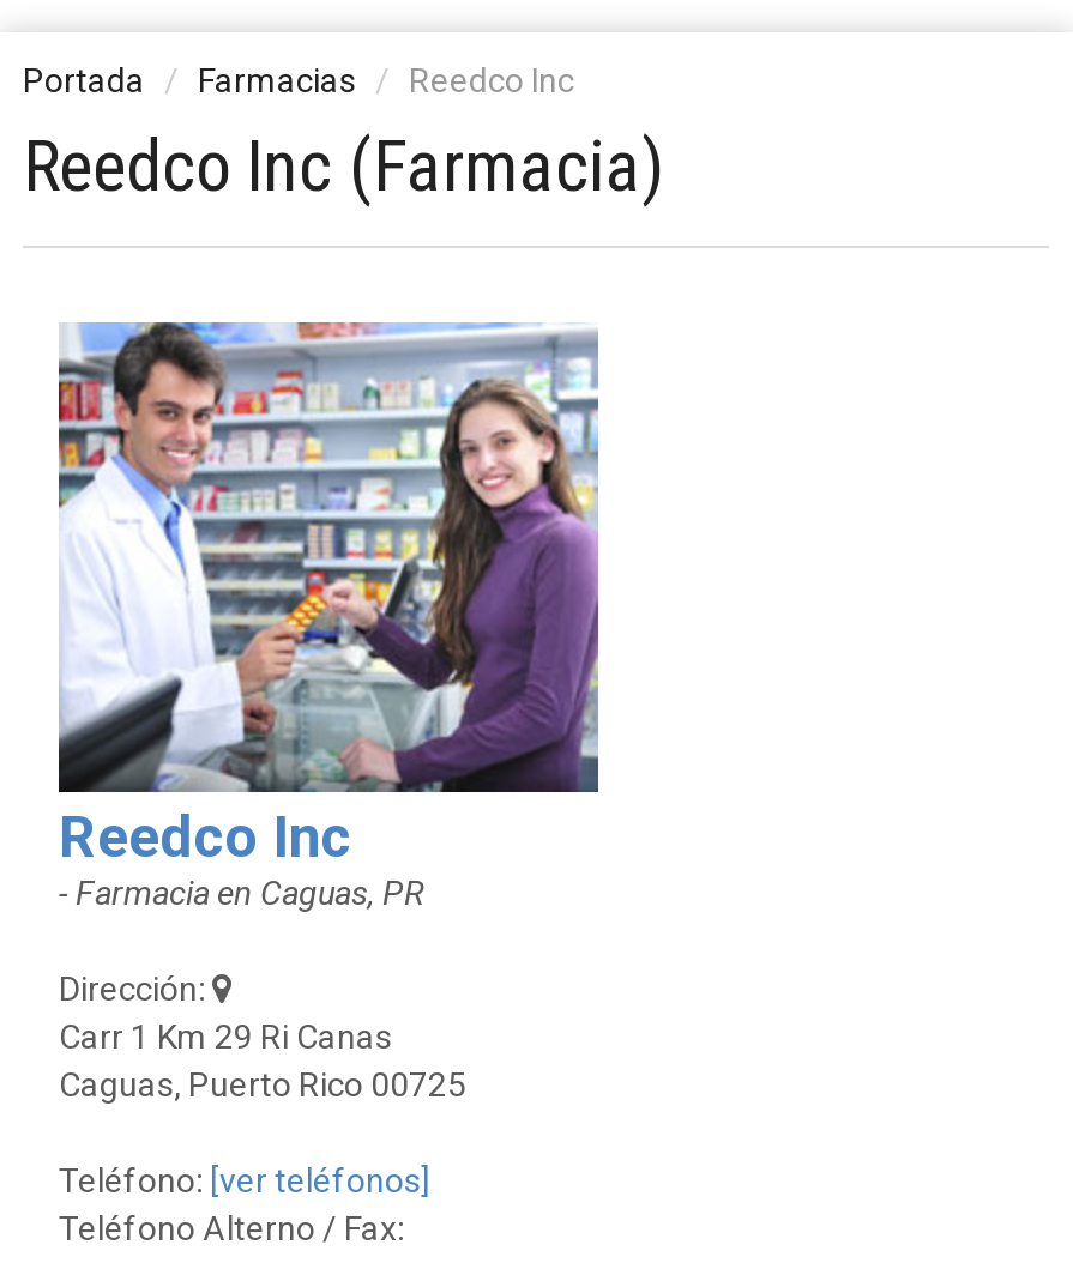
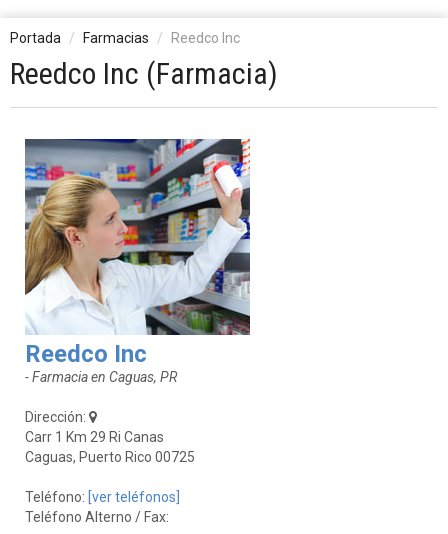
- [image]
+ [image]
